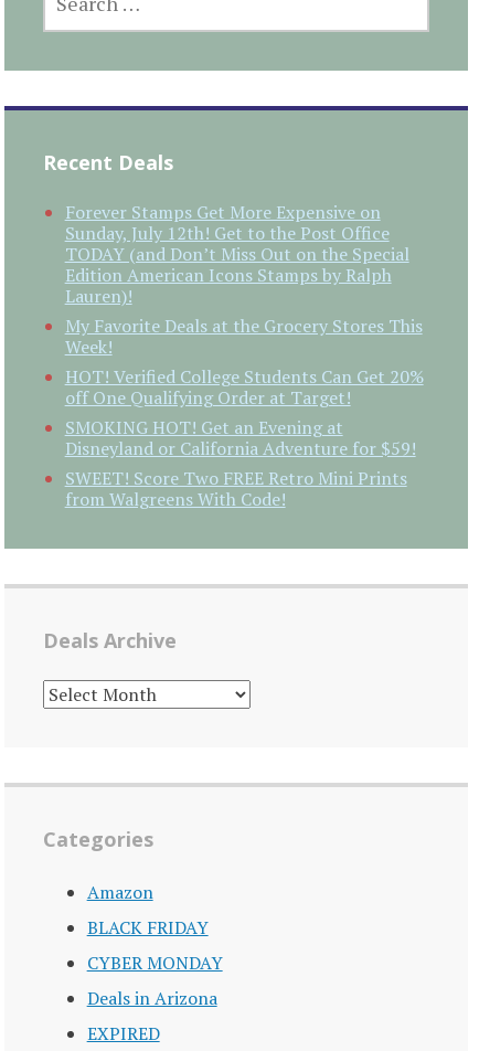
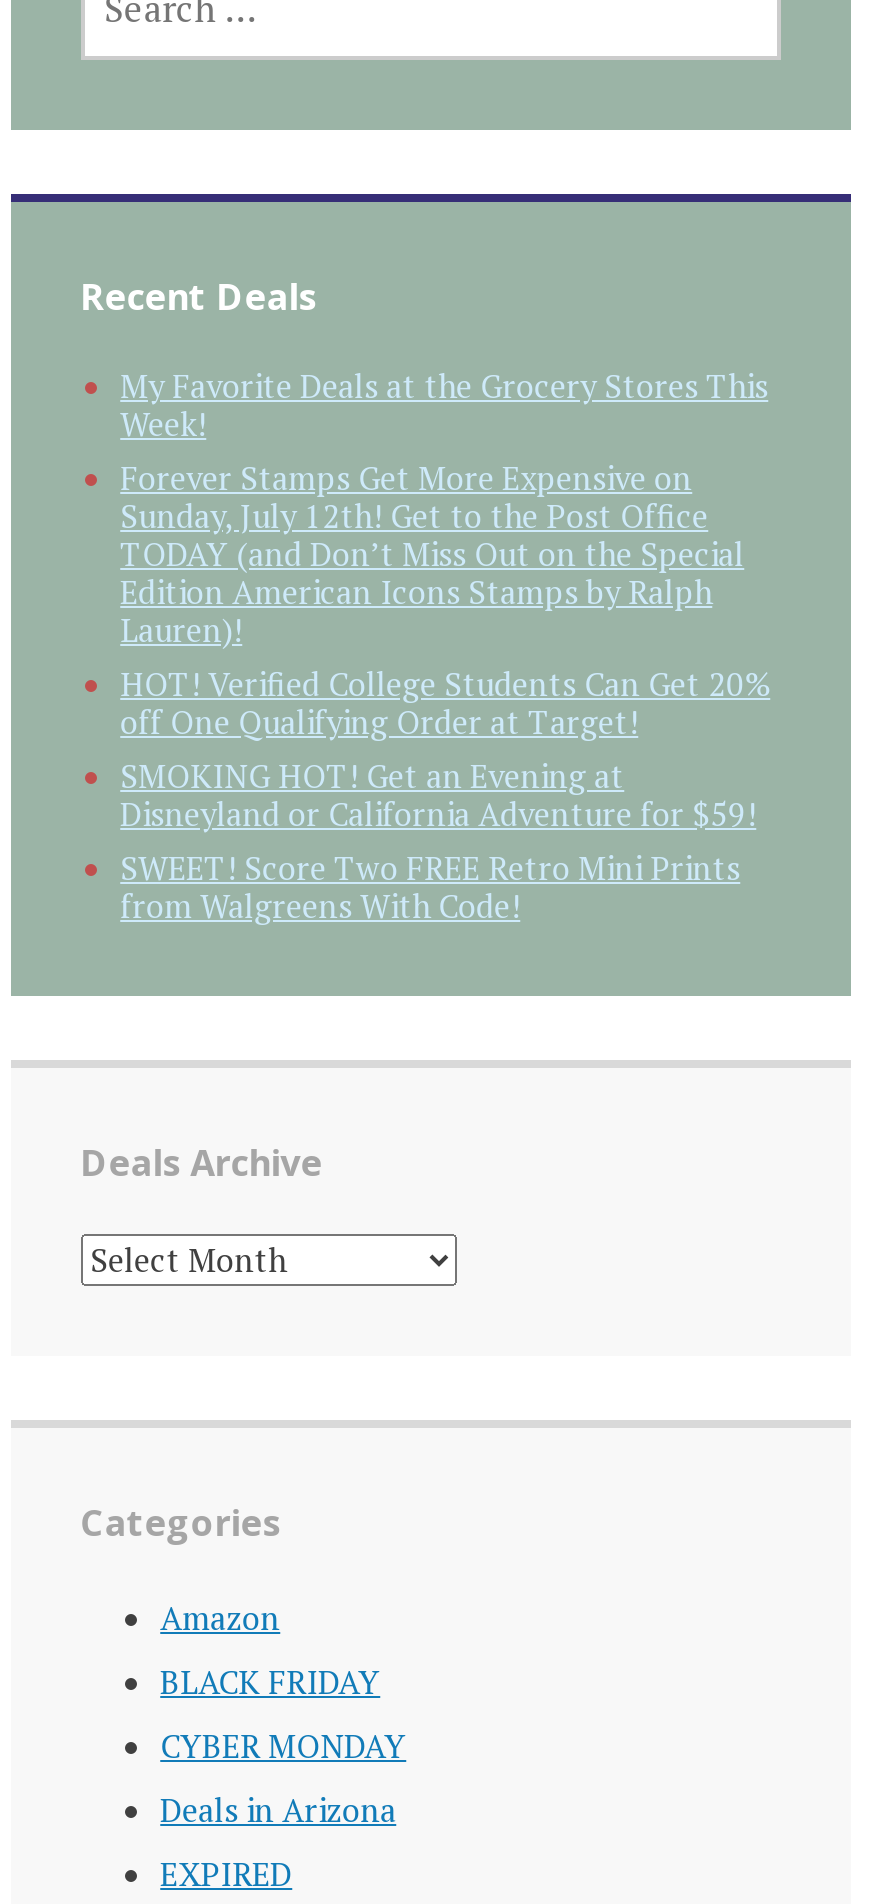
moved down: Forever Stamps Get More Expensive on | Sunday, July 12th! Get to the Post Office | TODAY (and Don’t Miss Out on the Special | Edition American Icons Stamps by Ralph | Lauren)!

moved up: My Favorite Deals at the Grocery Stores This | Week!
